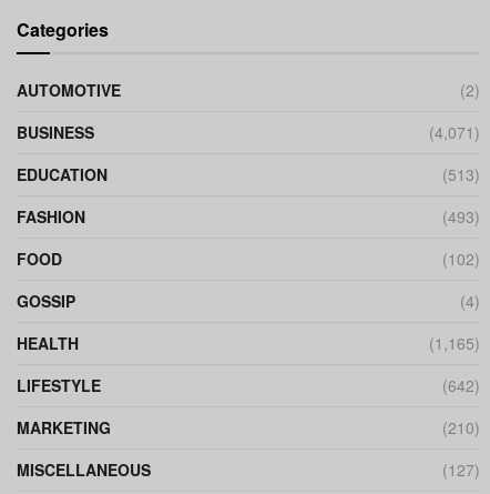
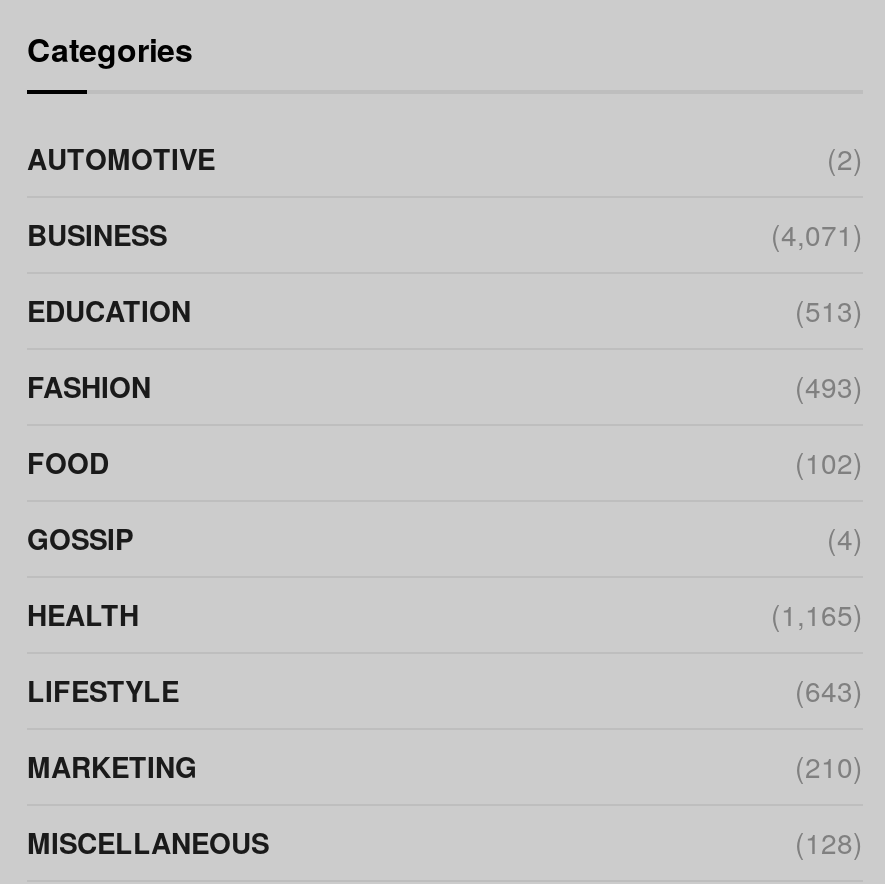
- (642)
+ (643)

- (127)
+ (128)
